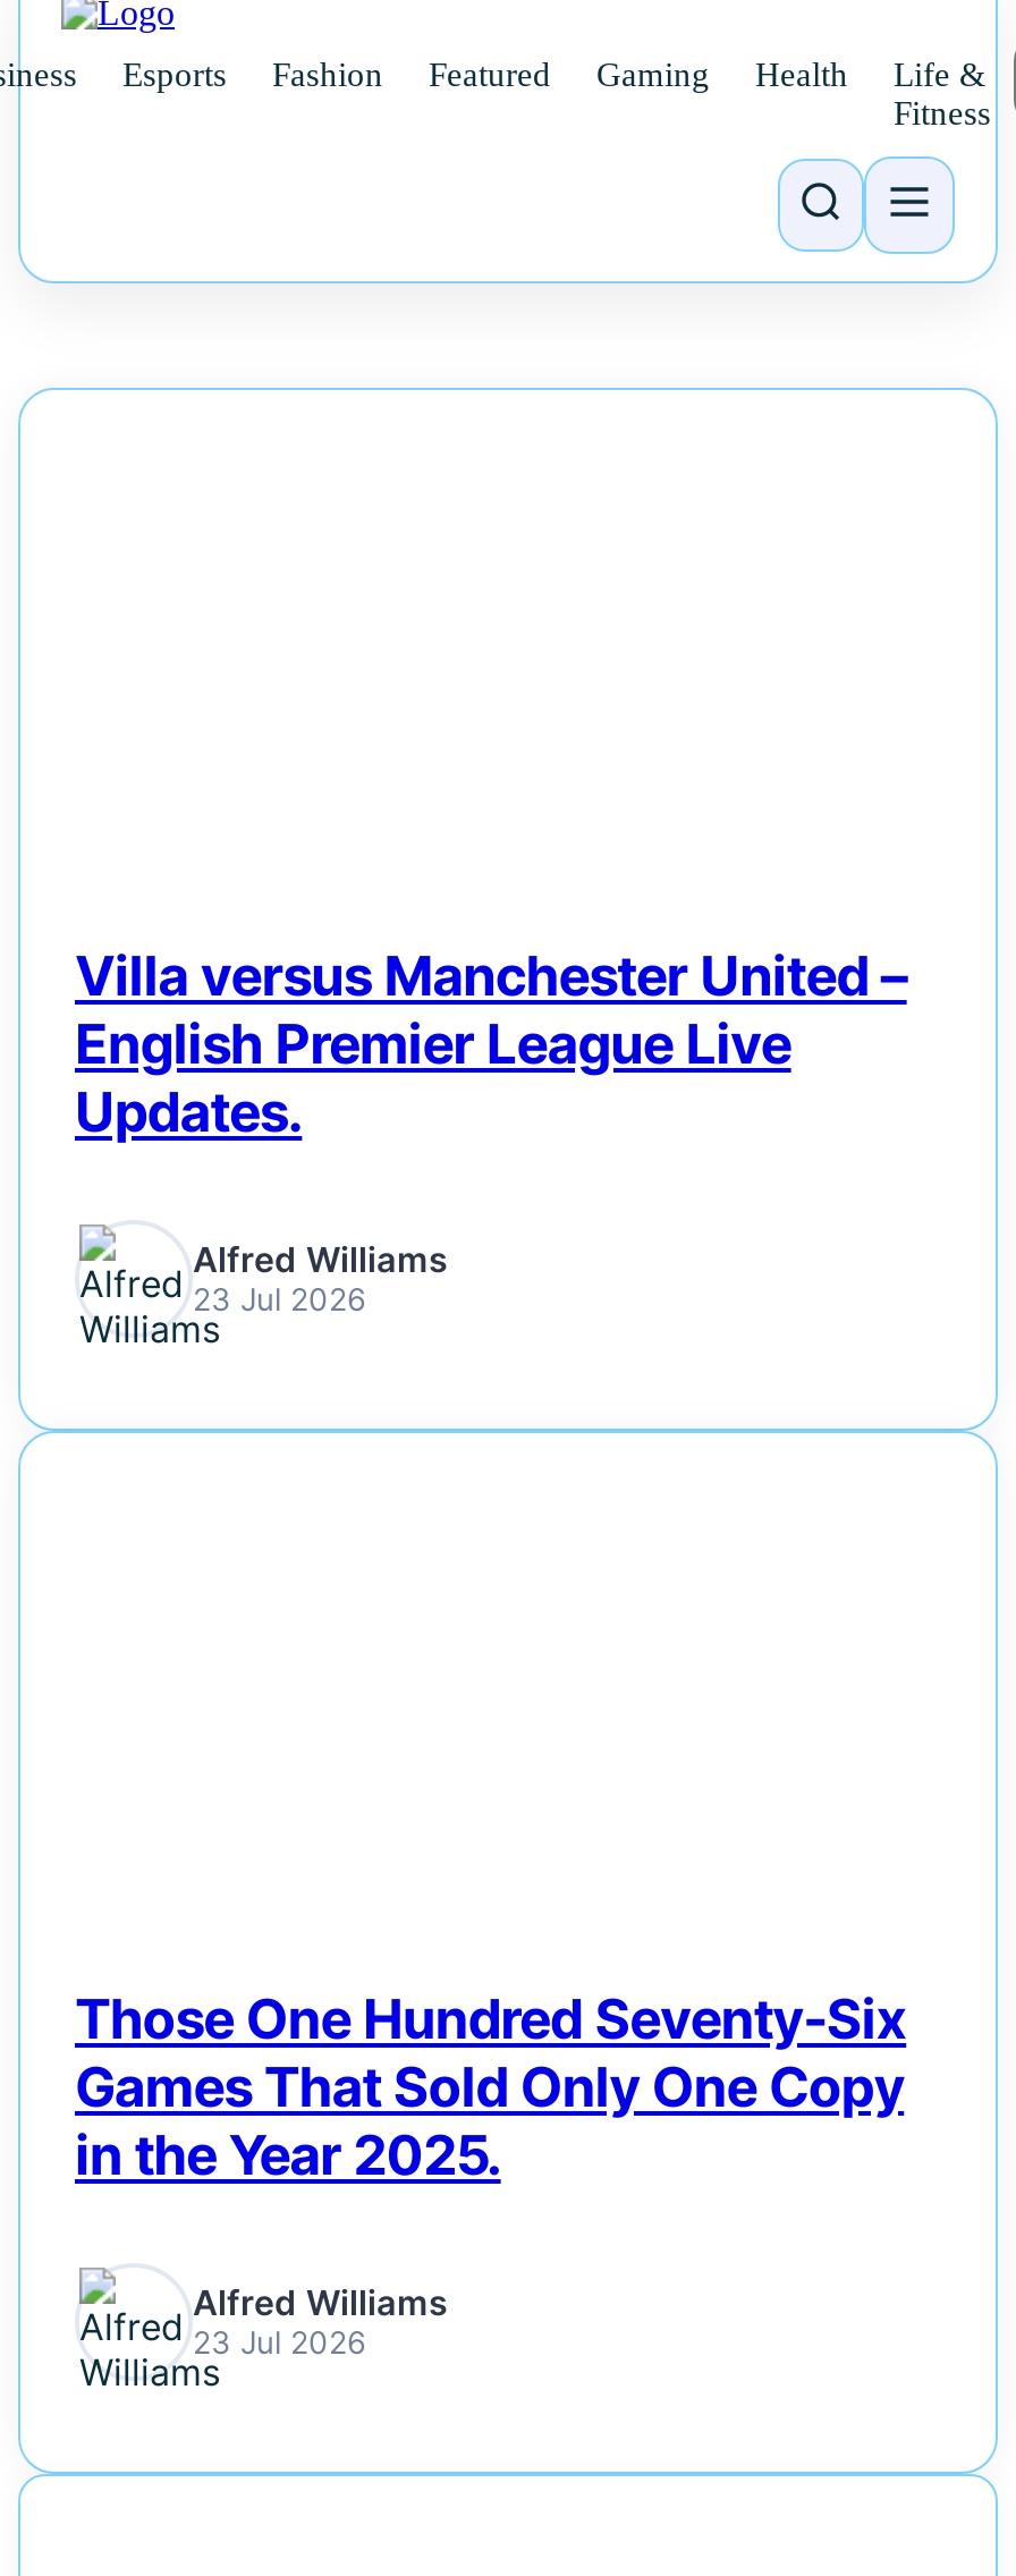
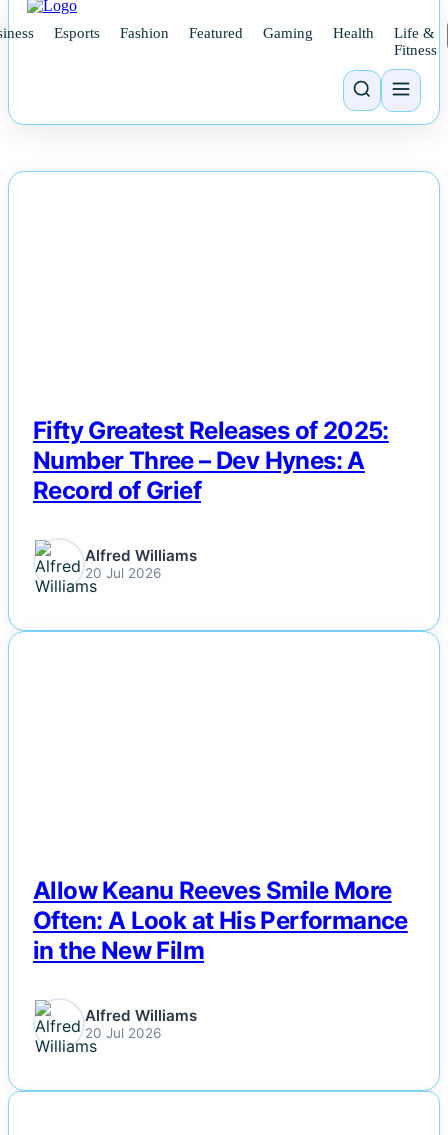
- Villa versus Manchester United –
- English Premier League Live
- Updates.
+ Fifty Greatest Releases of 2025:
+ Number Three – Dev Hynes: A
+ Record of Grief

- 23 Jul 2026
+ 20 Jul 2026

- Those One Hundred Seventy-Six
- Games That Sold Only One Copy
- in the Year 2025.
+ Allow Keanu Reeves Smile More
+ Often: A Look at His Performance
+ in the New Film

- 23 Jul 2026
+ 20 Jul 2026
